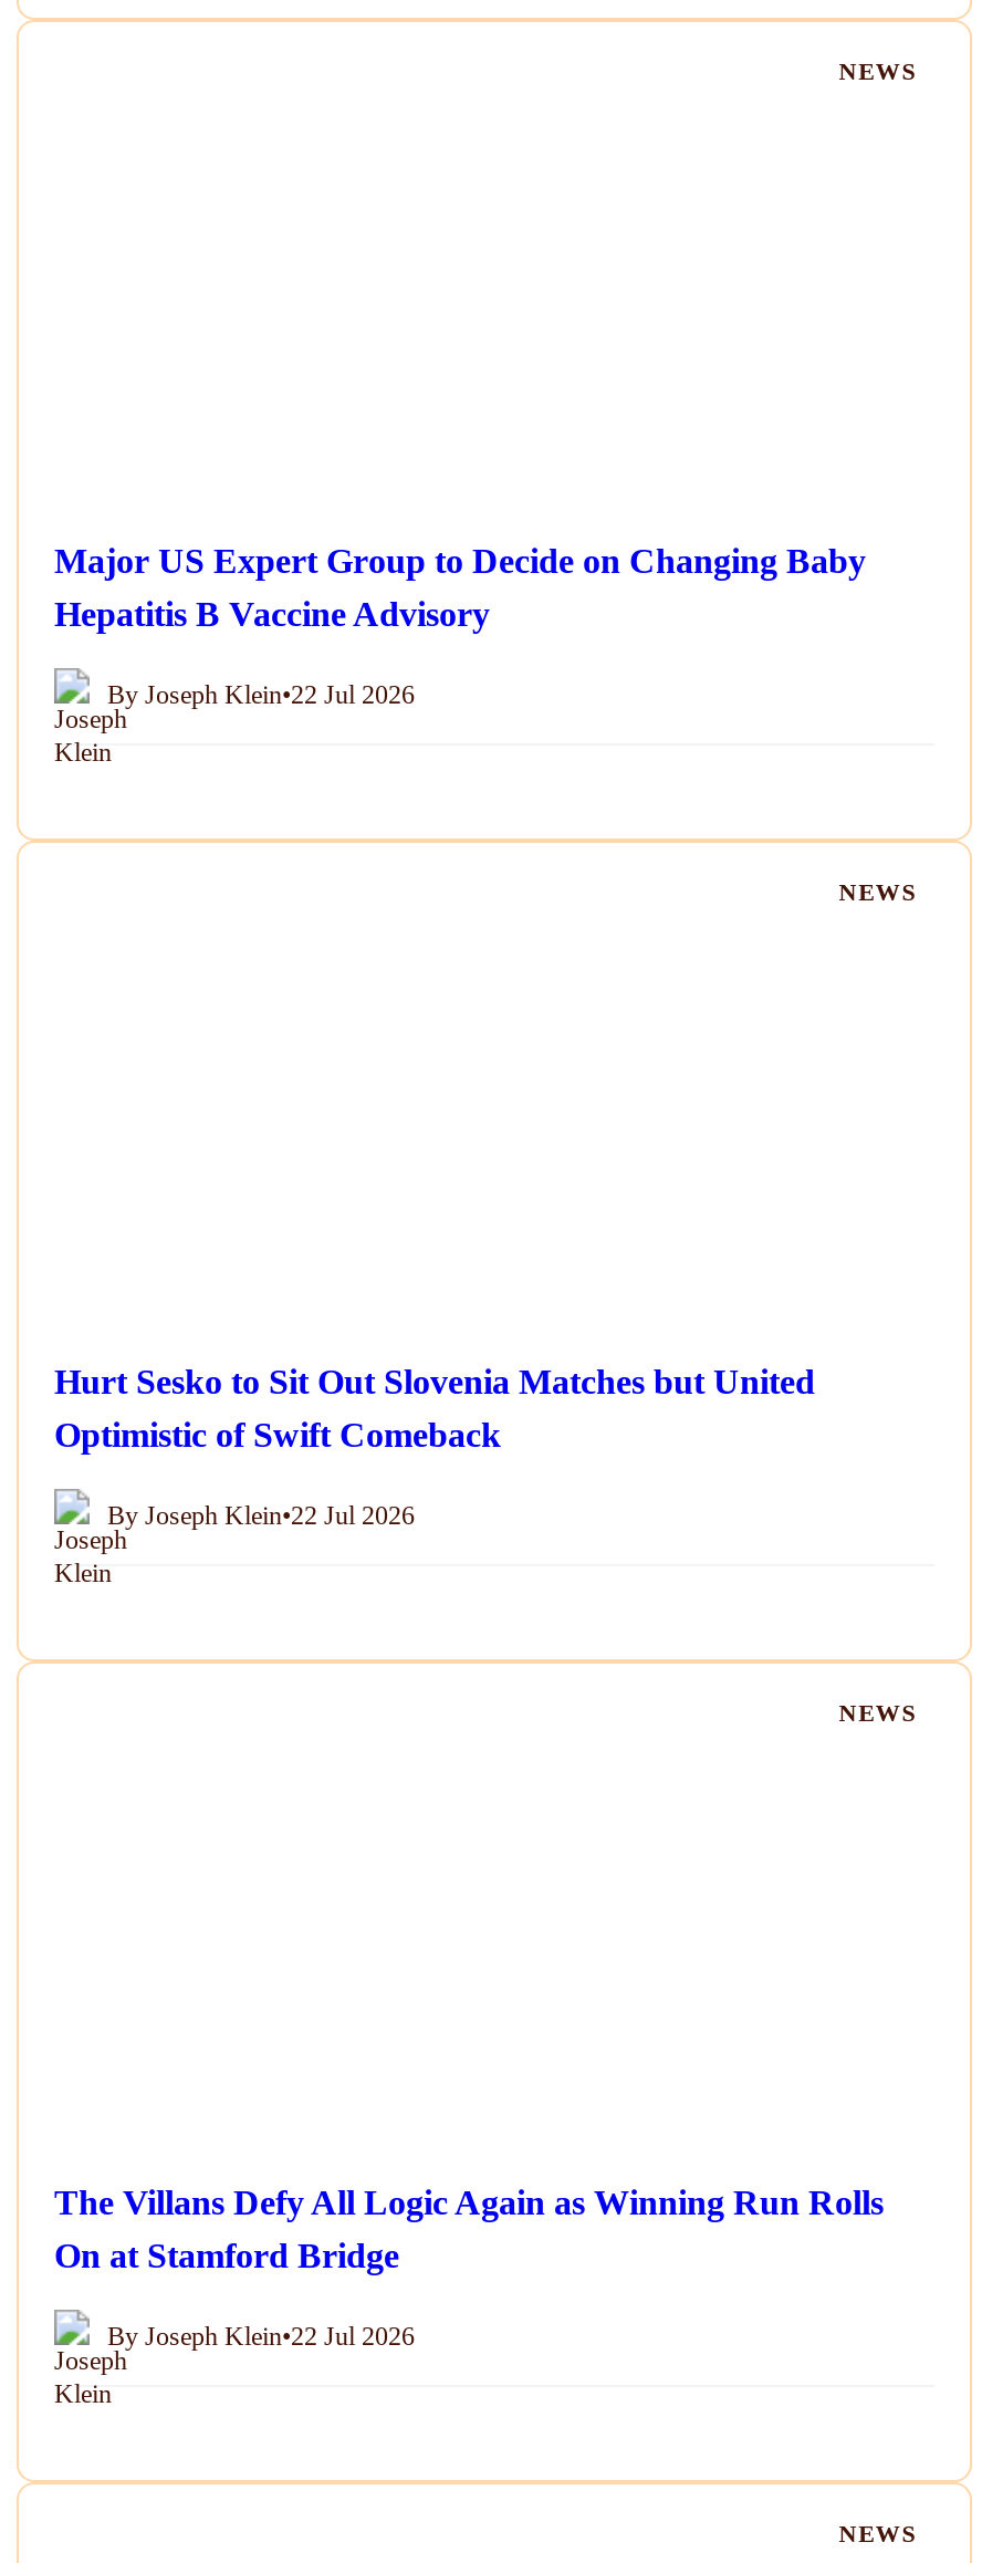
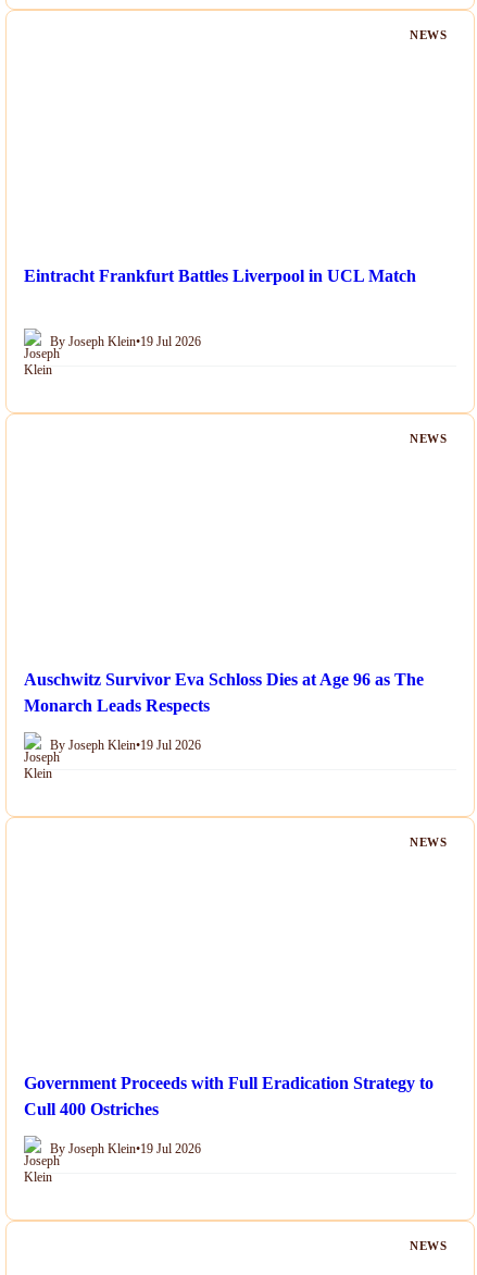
- Major US Expert Group to Decide on Changing Baby
- Hepatitis B Vaccine Advisory
+ Eintracht Frankfurt Battles Liverpool in UCL Match

- By Joseph Klein•22 Jul 2026
+ By Joseph Klein•19 Jul 2026

- Hurt Sesko to Sit Out Slovenia Matches but United
- Optimistic of Swift Comeback
+ Auschwitz Survivor Eva Schloss Dies at Age 96 as The
+ Monarch Leads Respects

- By Joseph Klein•22 Jul 2026
+ By Joseph Klein•19 Jul 2026

- The Villans Defy All Logic Again as Winning Run Rolls
- On at Stamford Bridge
+ Government Proceeds with Full Eradication Strategy to
+ Cull 400 Ostriches

- By Joseph Klein•22 Jul 2026
+ By Joseph Klein•19 Jul 2026
